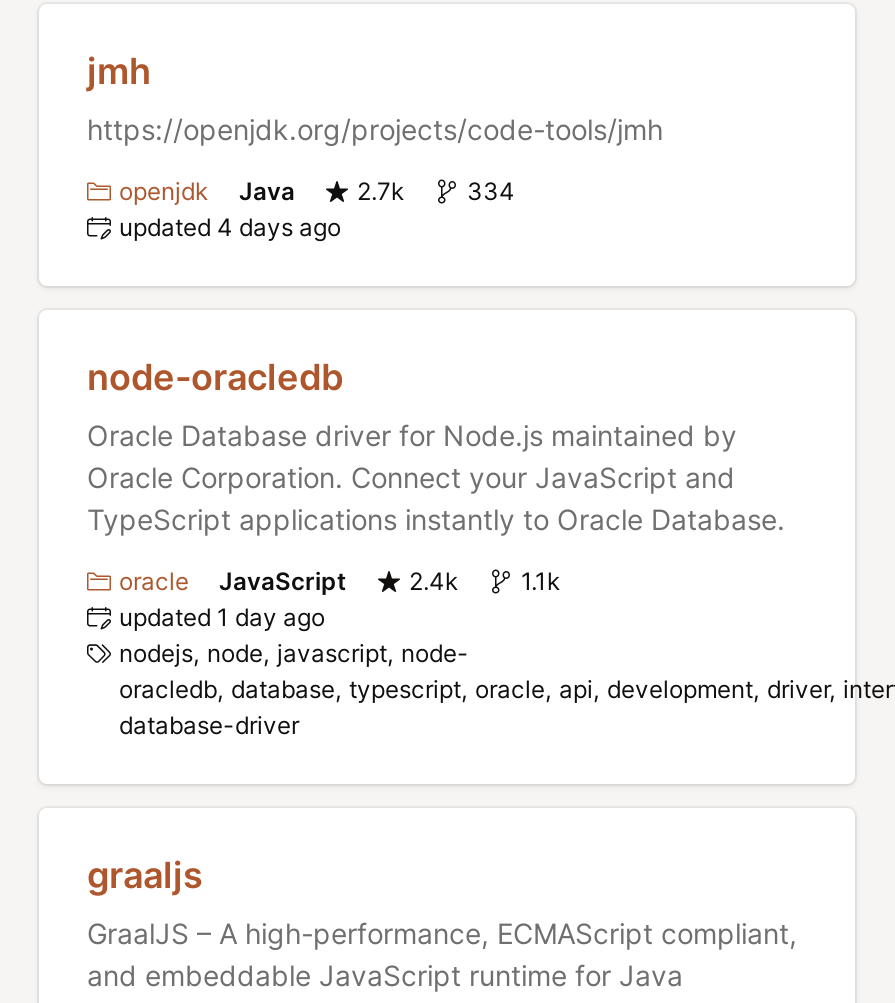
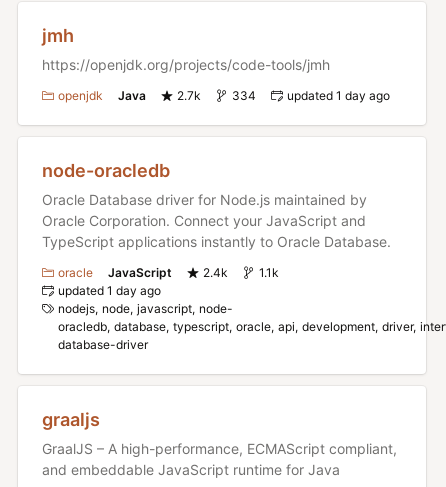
- updated 4 days ago
+ updated 1 day ago
